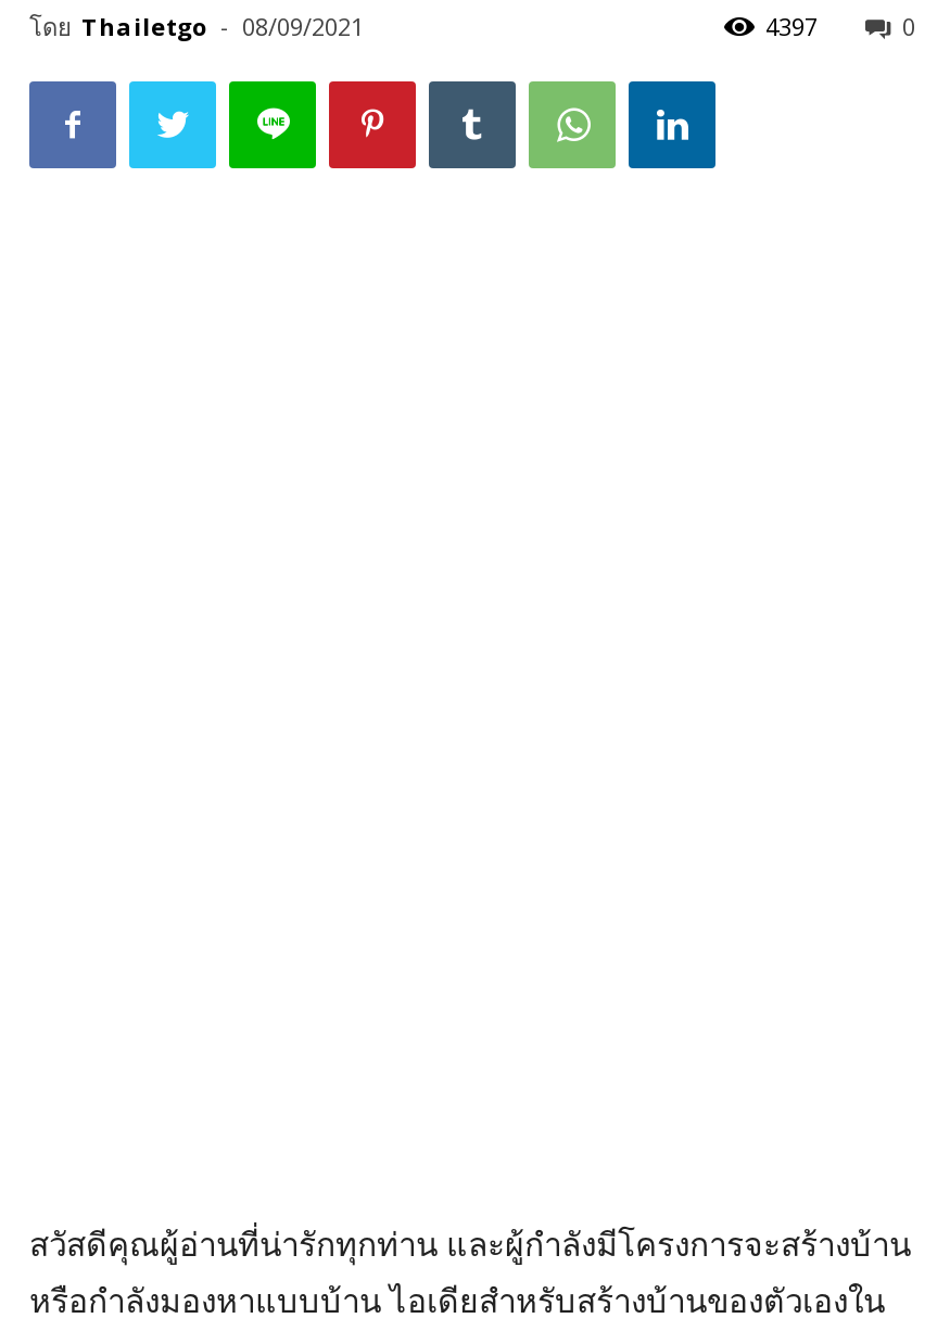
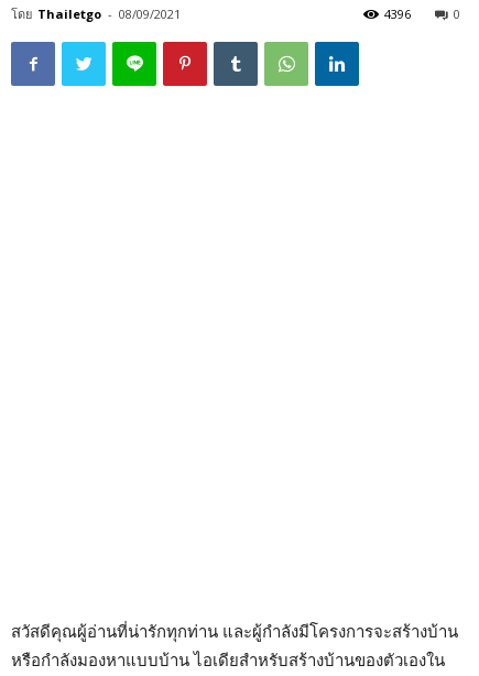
- 4397
+ 4396
